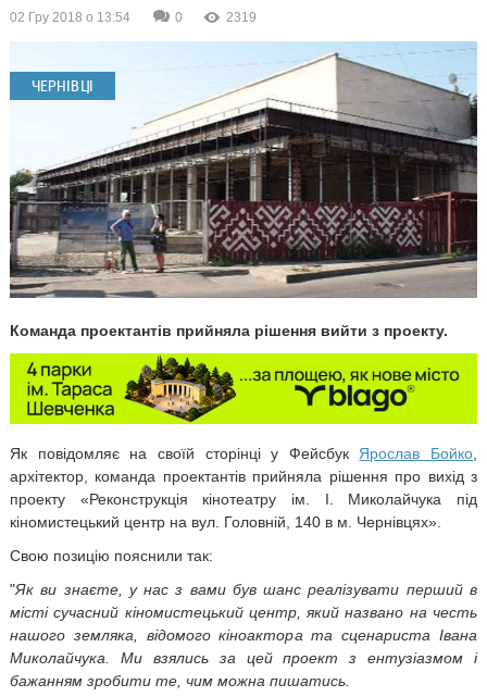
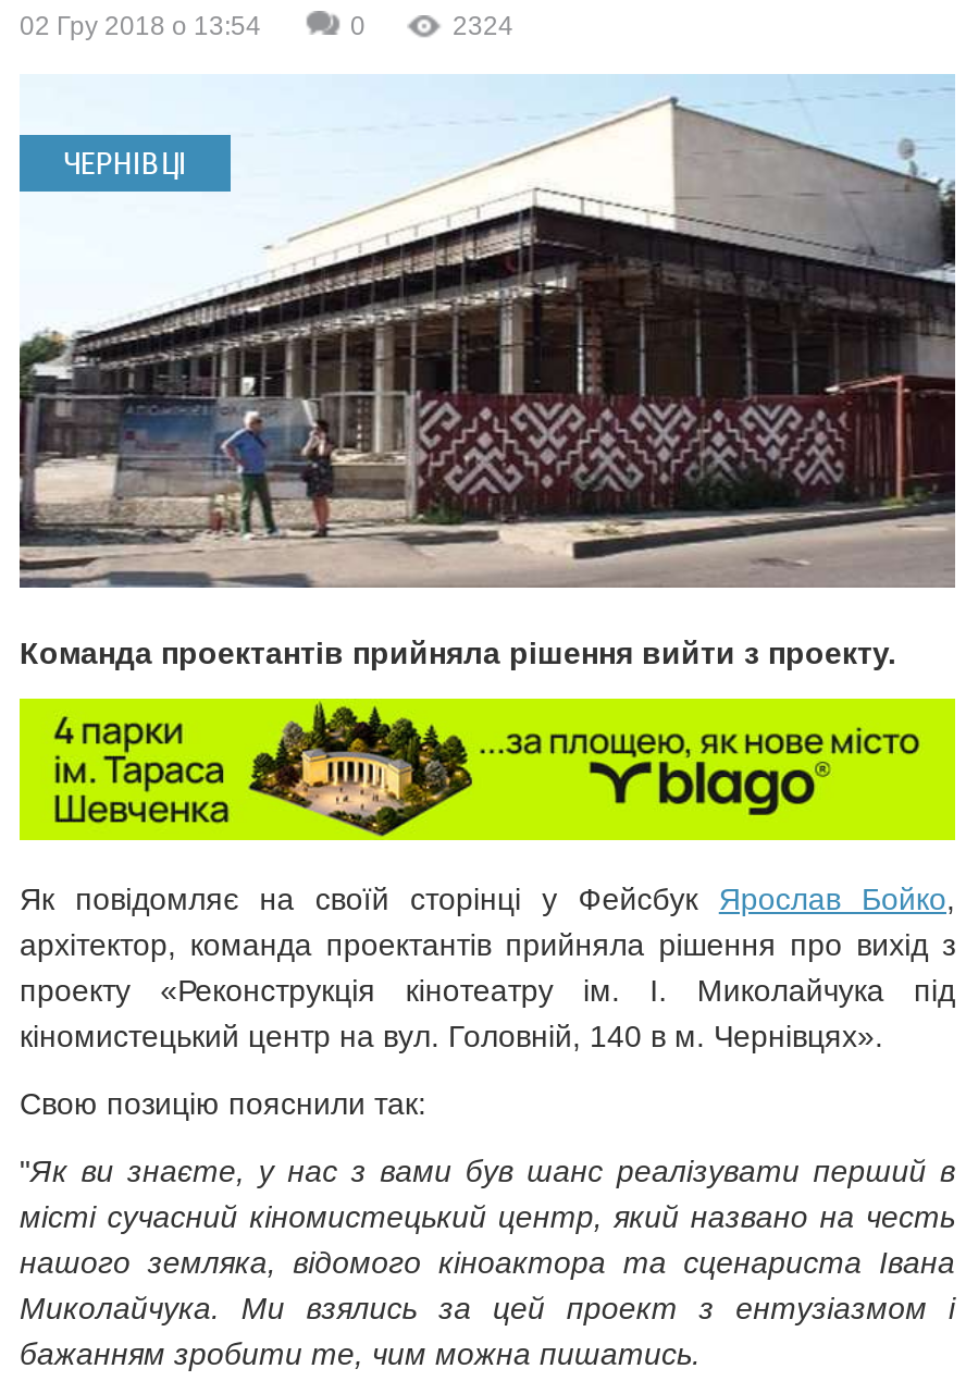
- 2319
+ 2324
